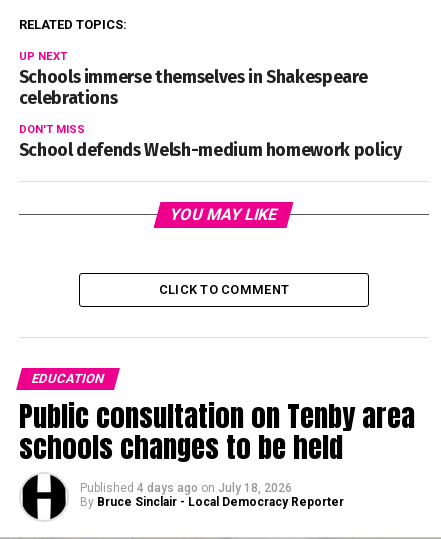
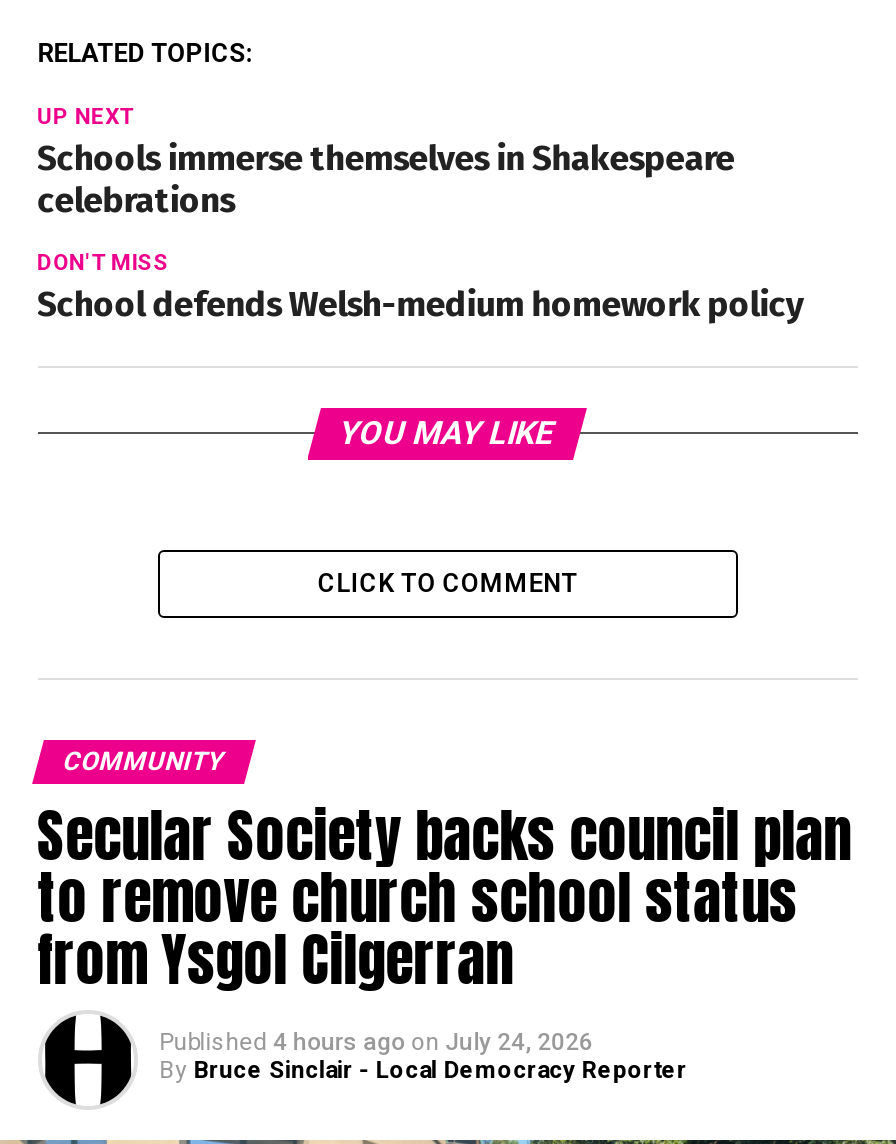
- EDUCATION
- Public consultation on Tenby area
- schools changes to be held
- Published 4 days ago on July 18, 2026
+ COMMUNITY
+ Secular Society backs council plan
+ to remove church school status
+ from Ysgol Cilgerran
+ Published 4 hours ago on July 24, 2026
